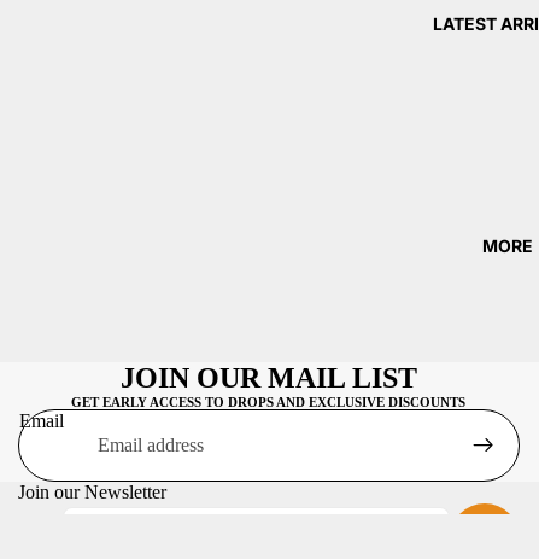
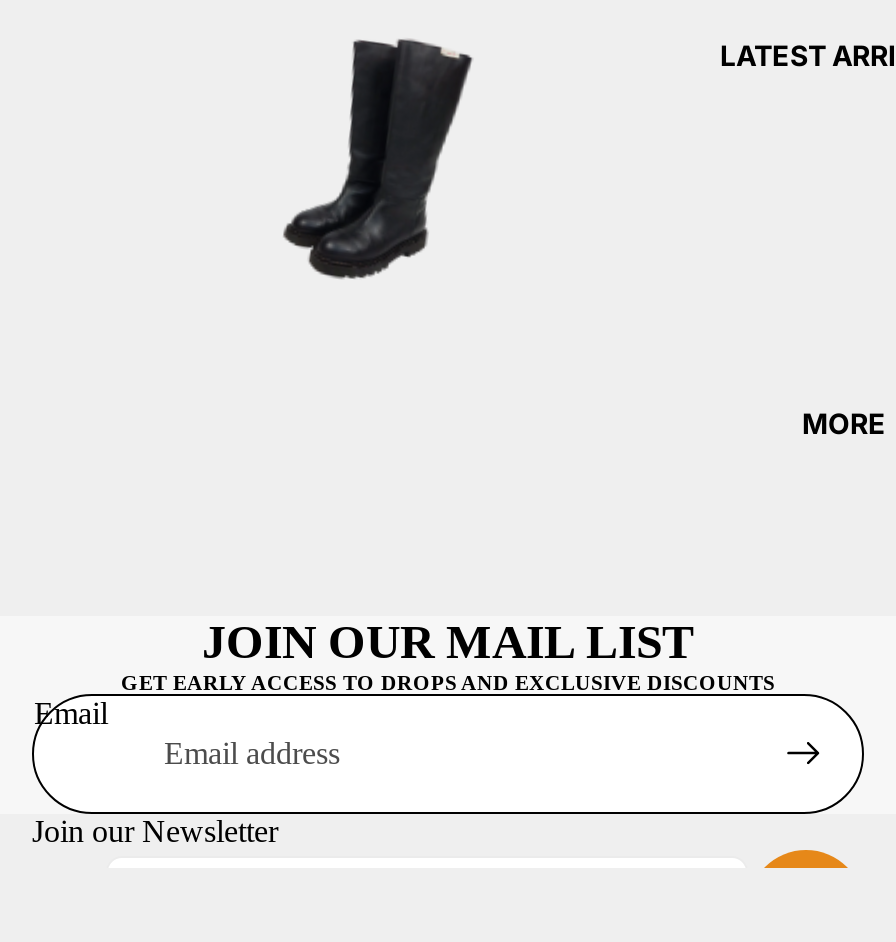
+ [image]
